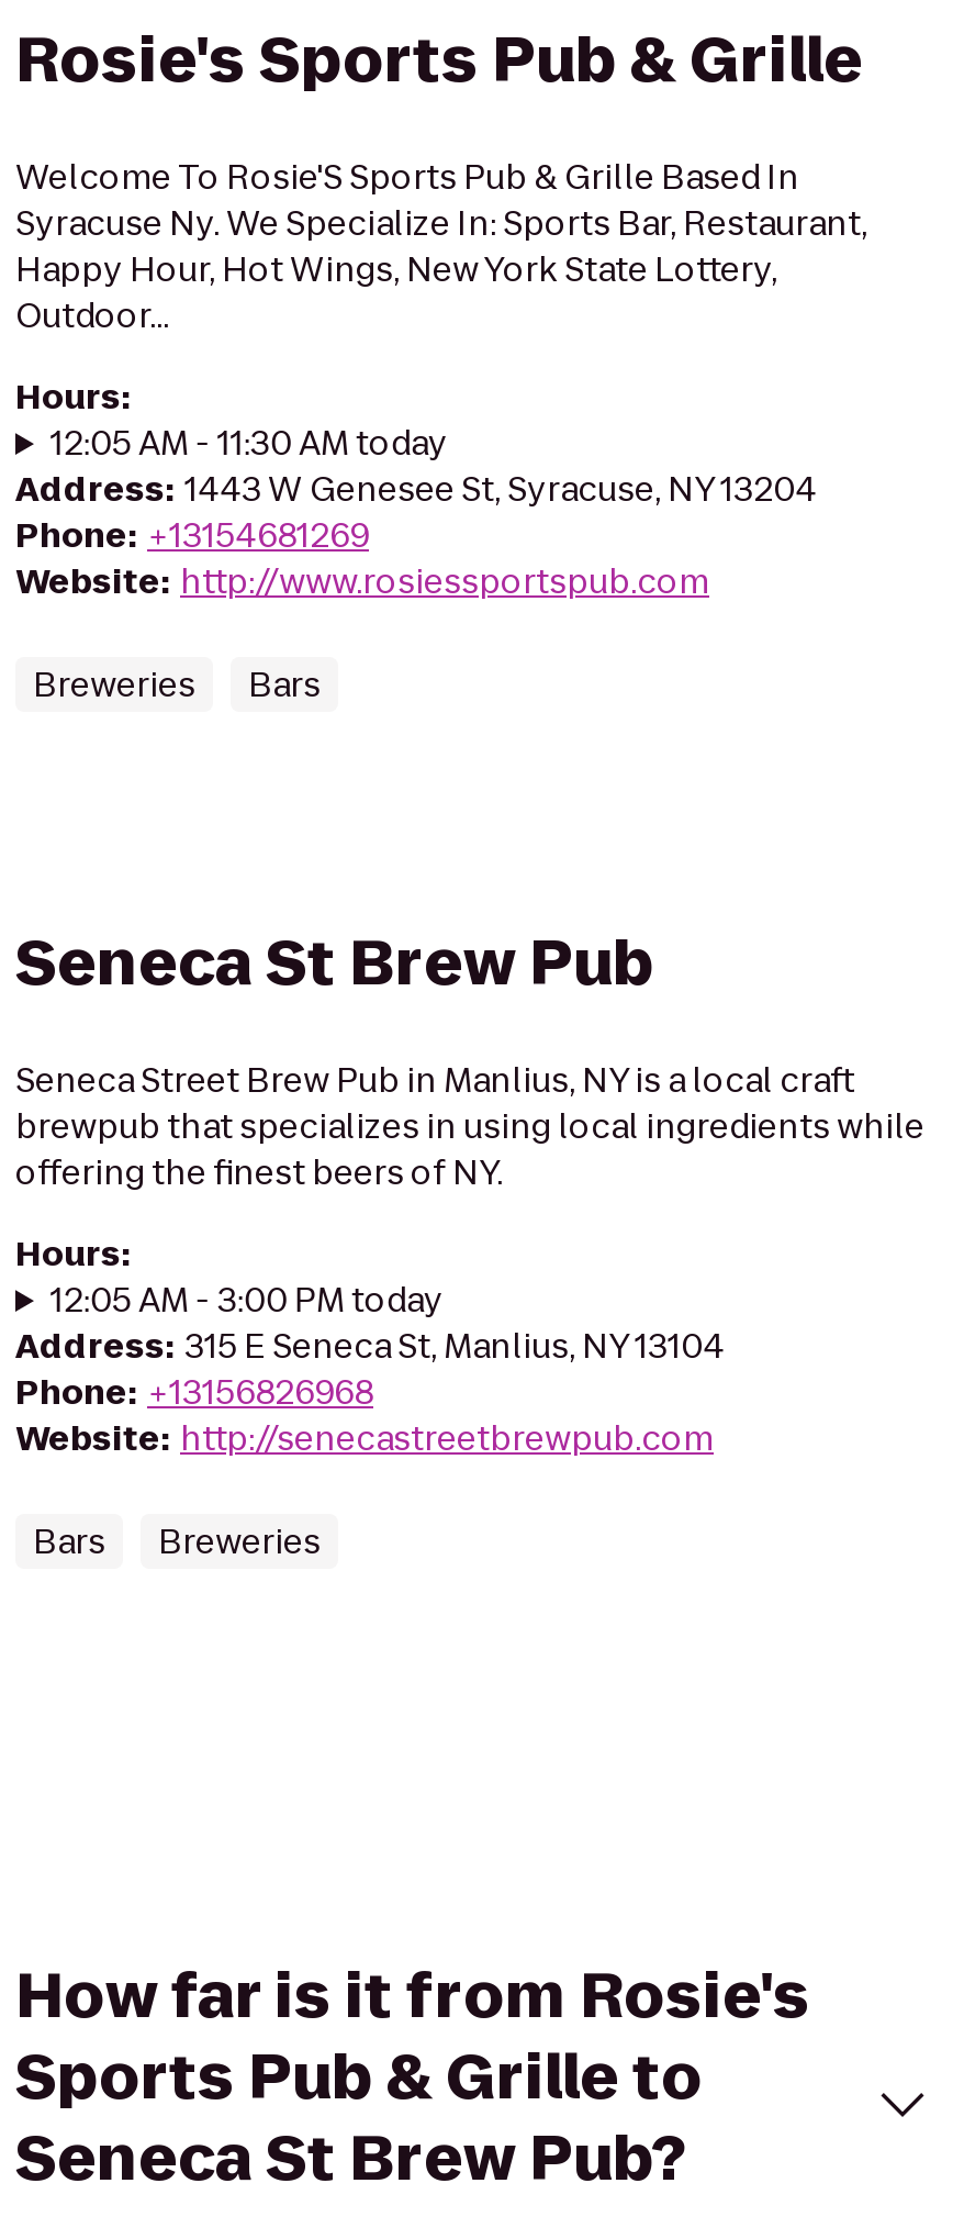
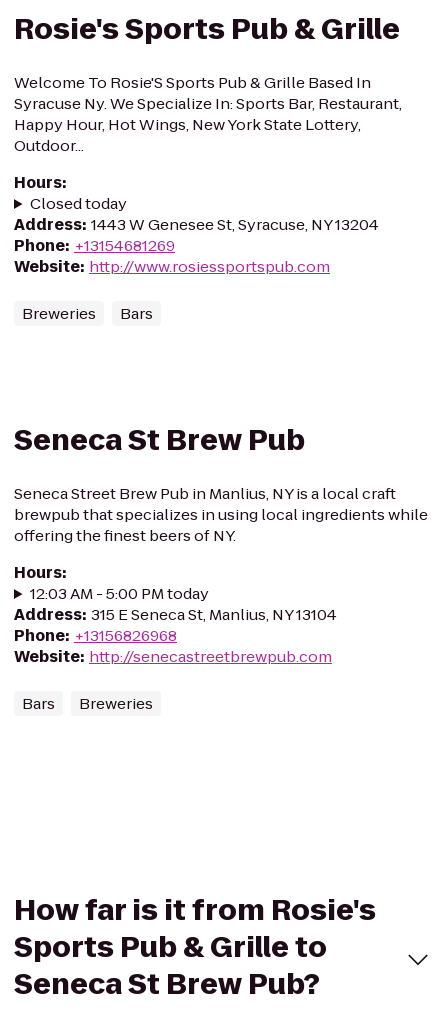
- 12:05 AM - 11:30 AM today
+ Closed today

- 12:05 AM - 3:00 PM today
+ 12:03 AM - 5:00 PM today
